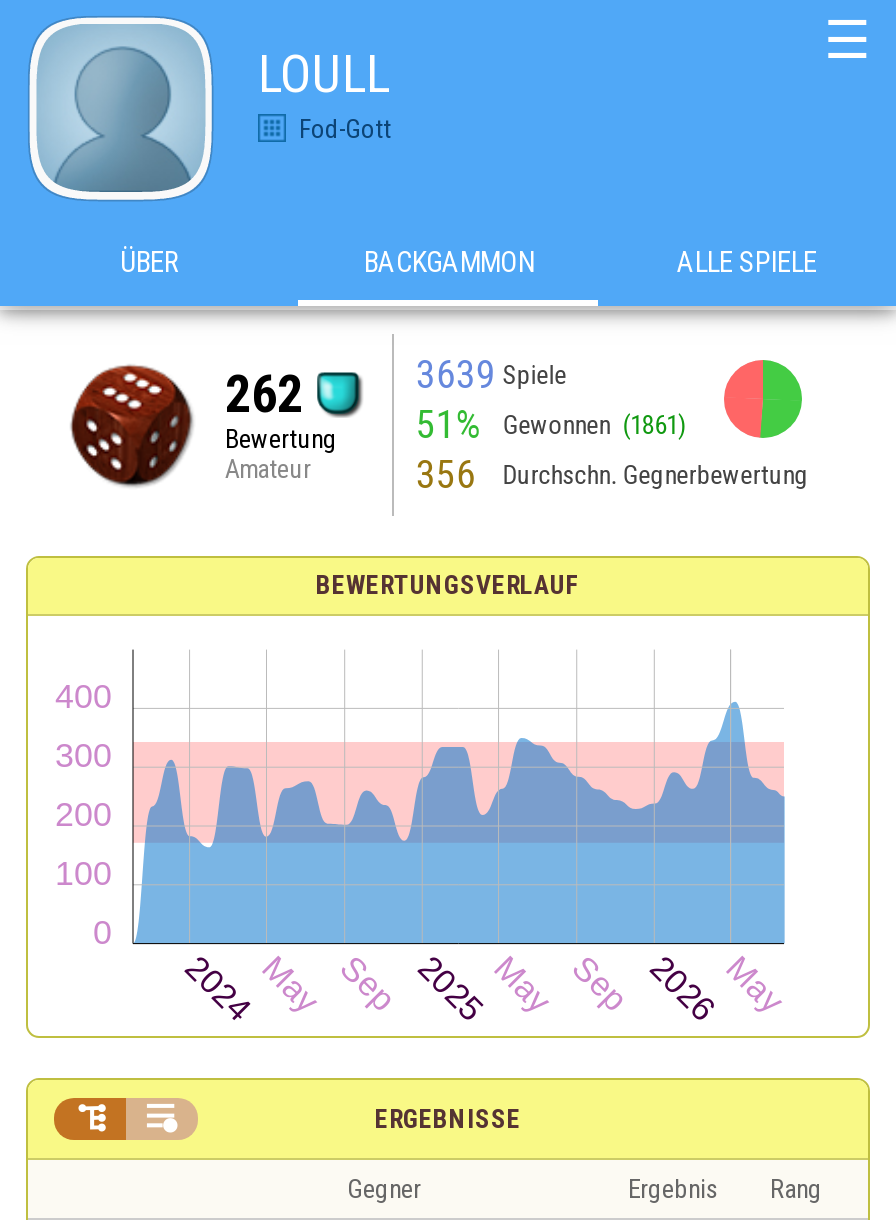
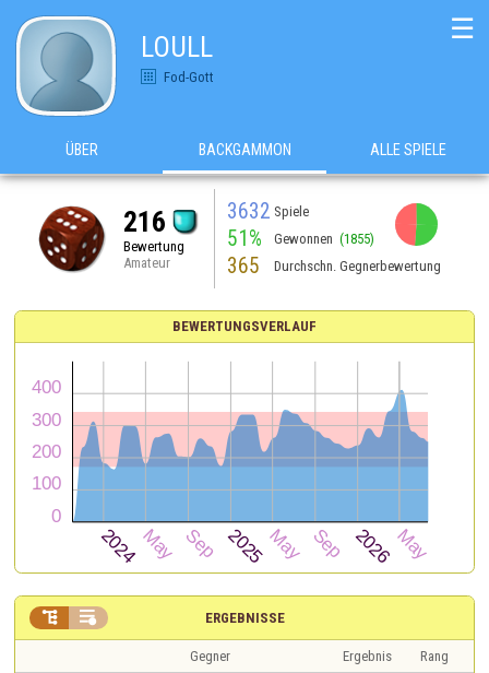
- 3639 Spiele
+ 3632 Spiele

- 262
+ 216

- 51% Gewonnen (1861)
+ 51% Gewonnen (1855)

- 356 Durchschn. Gegnerbewertung
+ 365 Durchschn. Gegnerbewertung
